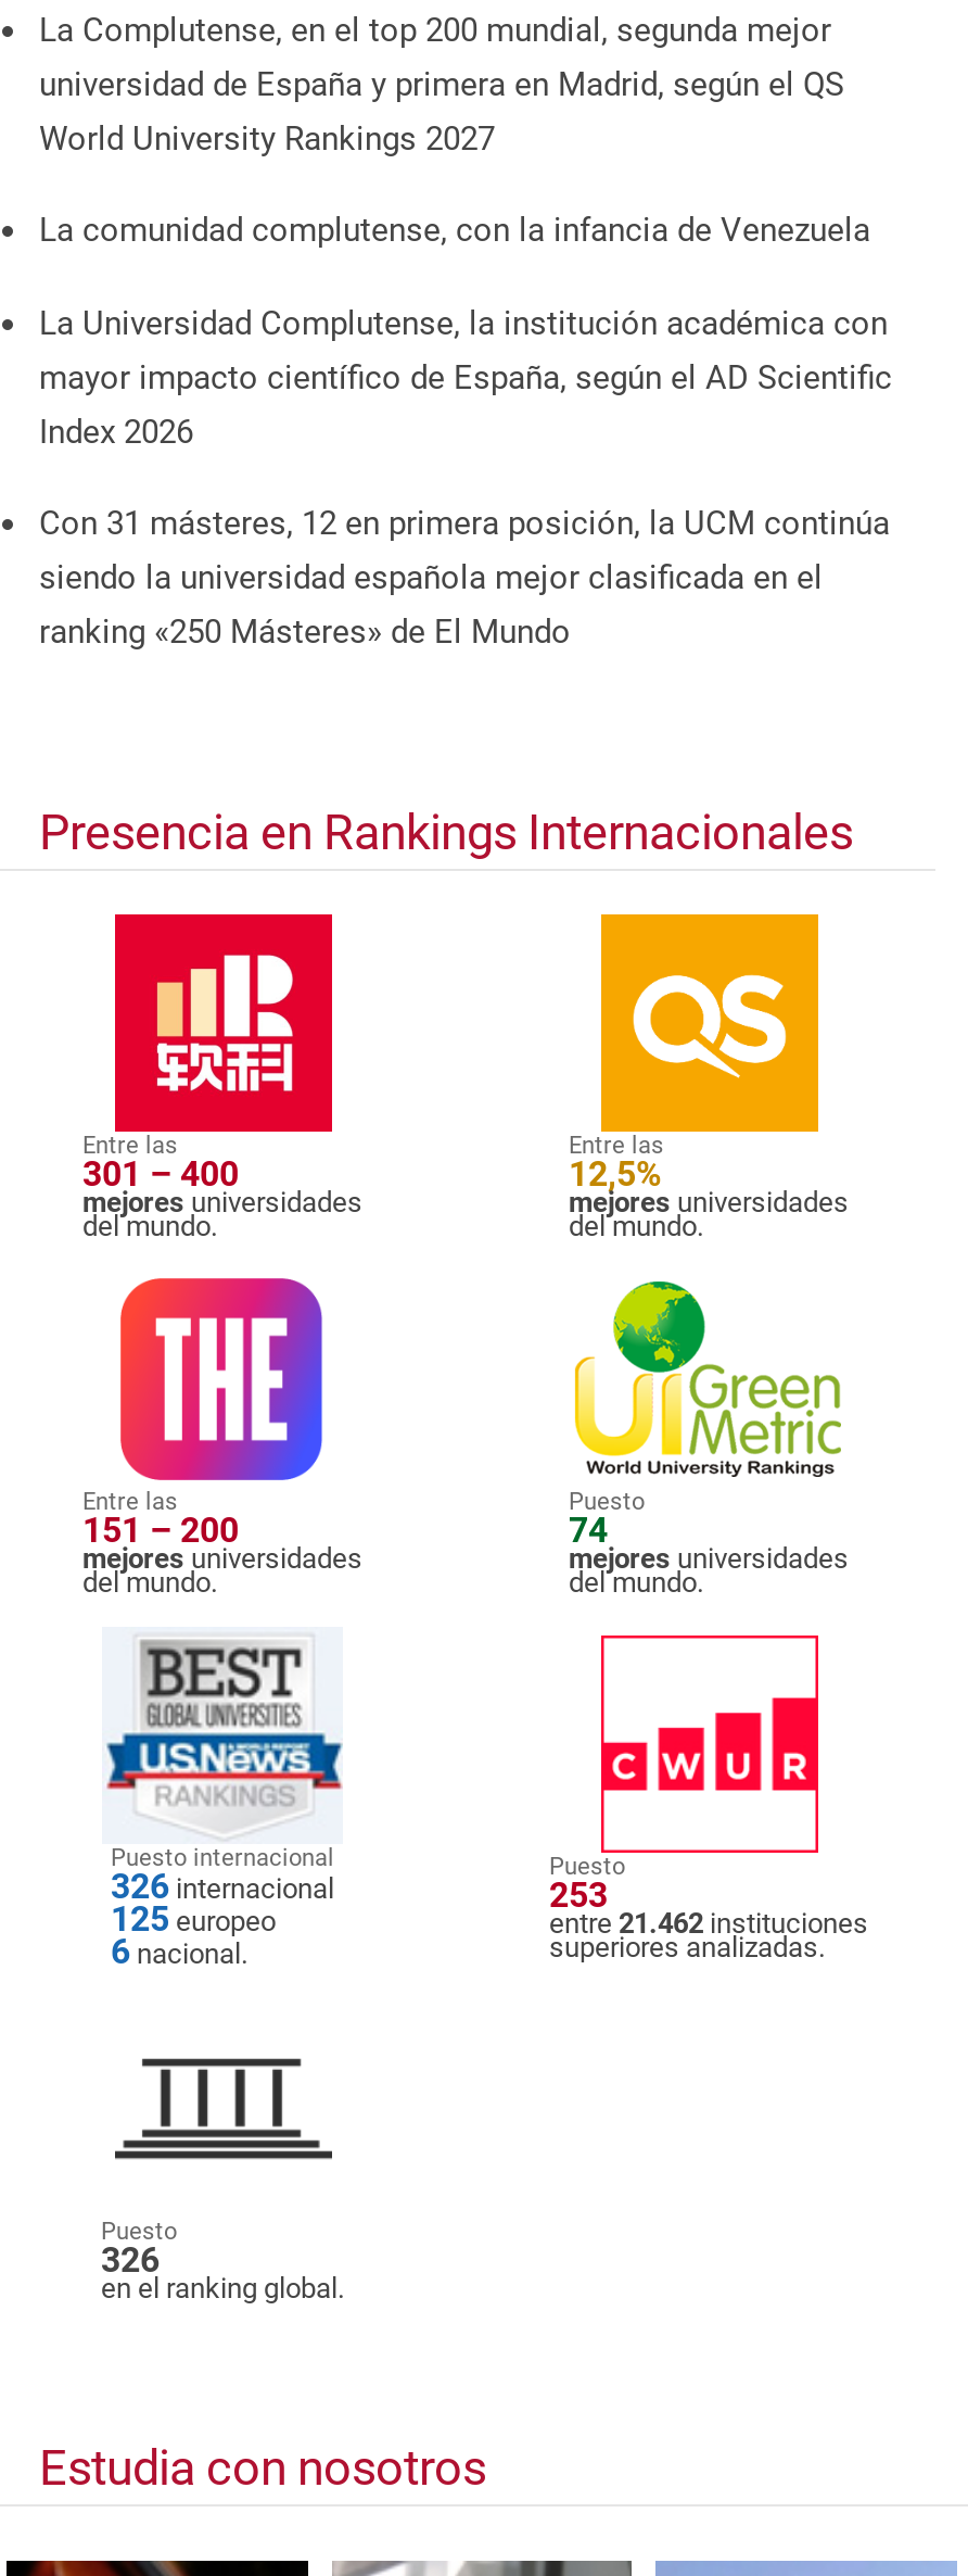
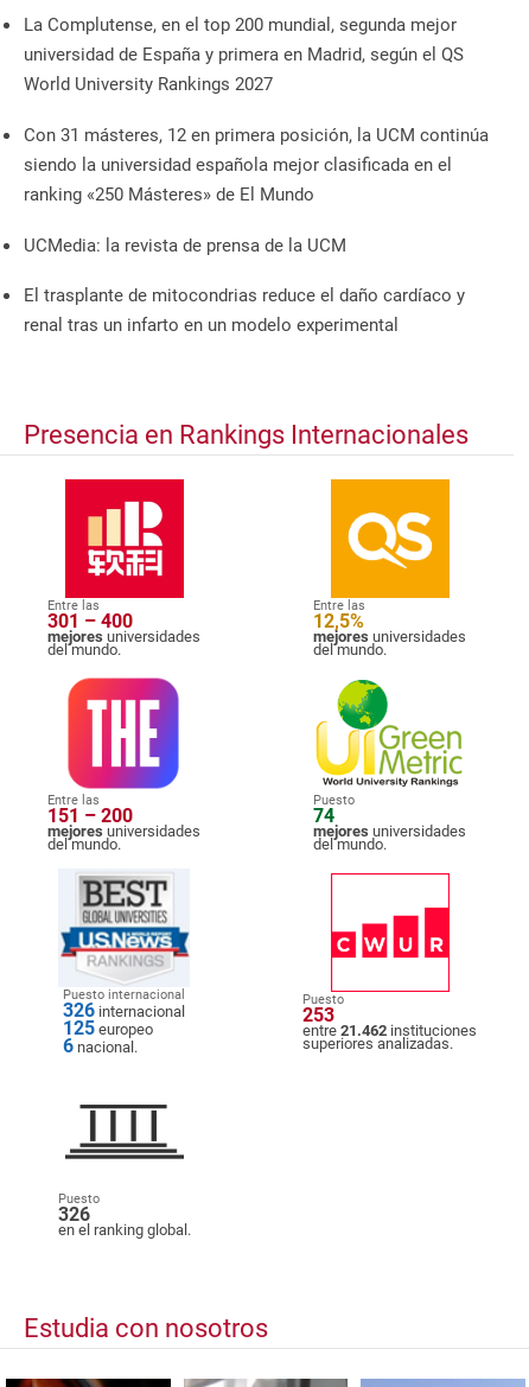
- La comunidad complutense, con la infancia de Venezuela
- La Universidad Complutense, la institución académica con
- mayor impacto científico de España, según el AD Scientific
- Index 2026

moved up: Con 31 másteres, 12 en primera posición, la UCM continúa | siendo la universidad española mejor clasificada en el | ranking «250 Másteres» de El Mundo

+ UCMedia: la revista de prensa de la UCM
+ El trasplante de mitocondrias reduce el daño cardíaco y
+ renal tras un infarto en un modelo experimental
